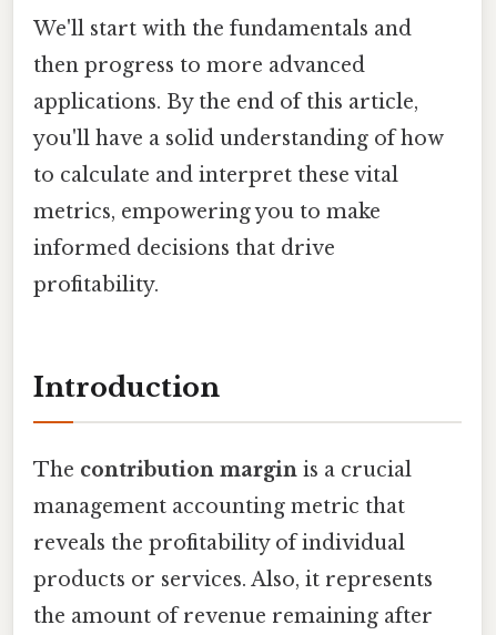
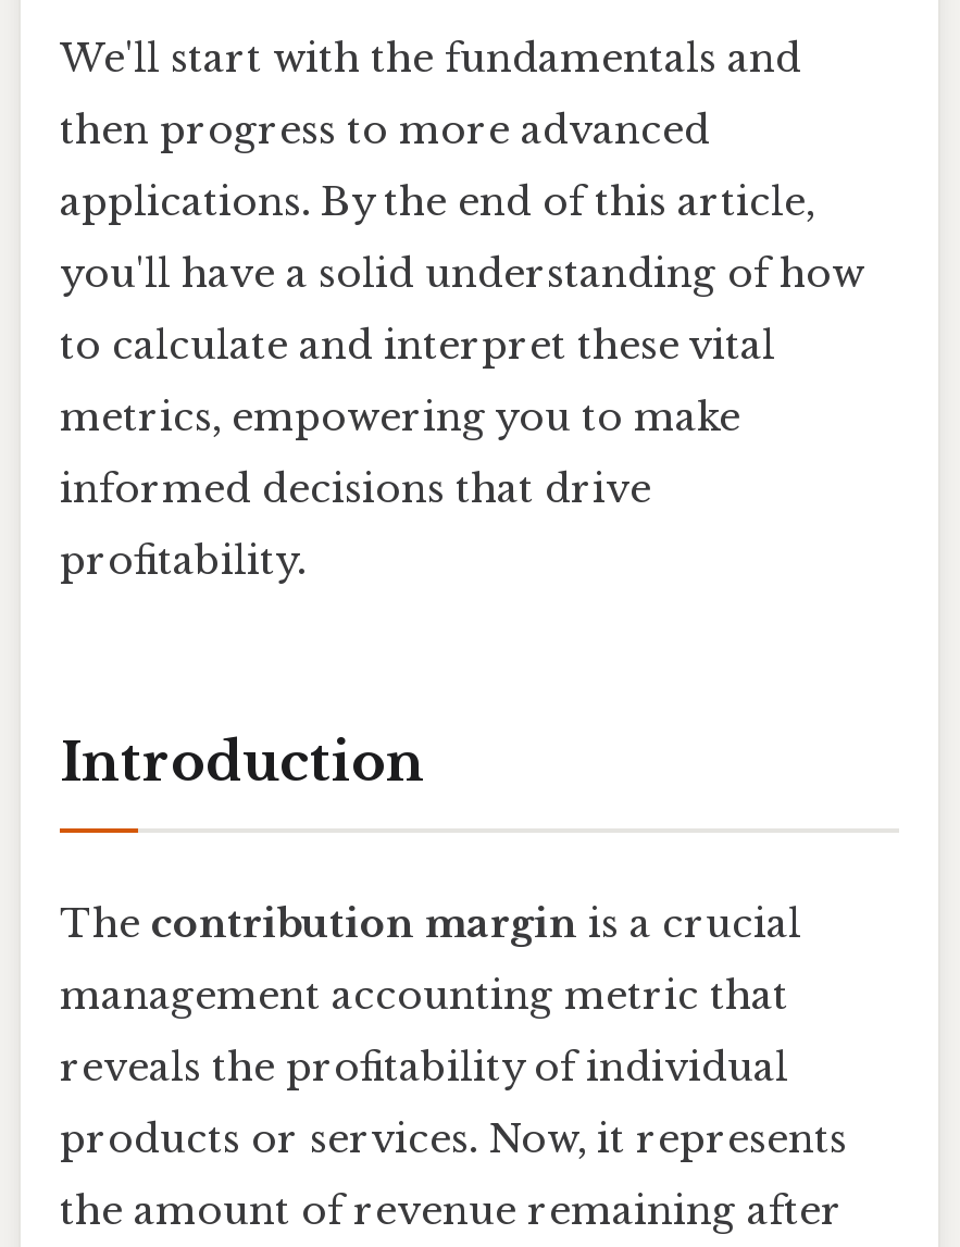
- products or services. Also, it represents
+ products or services. Now, it represents
